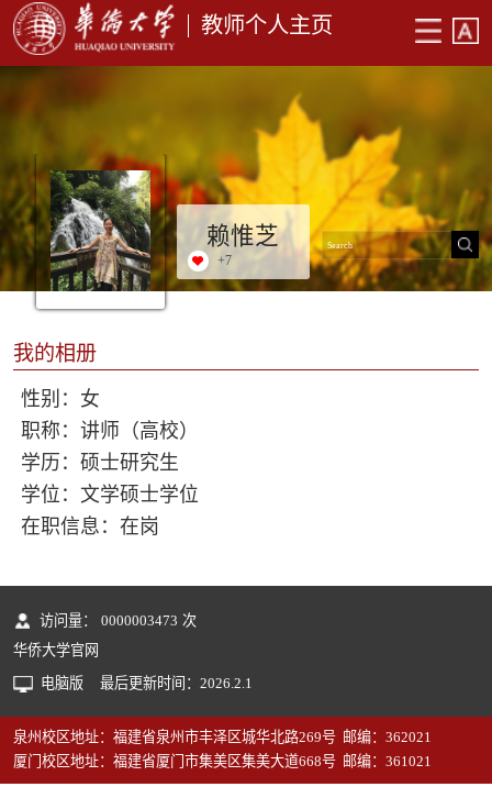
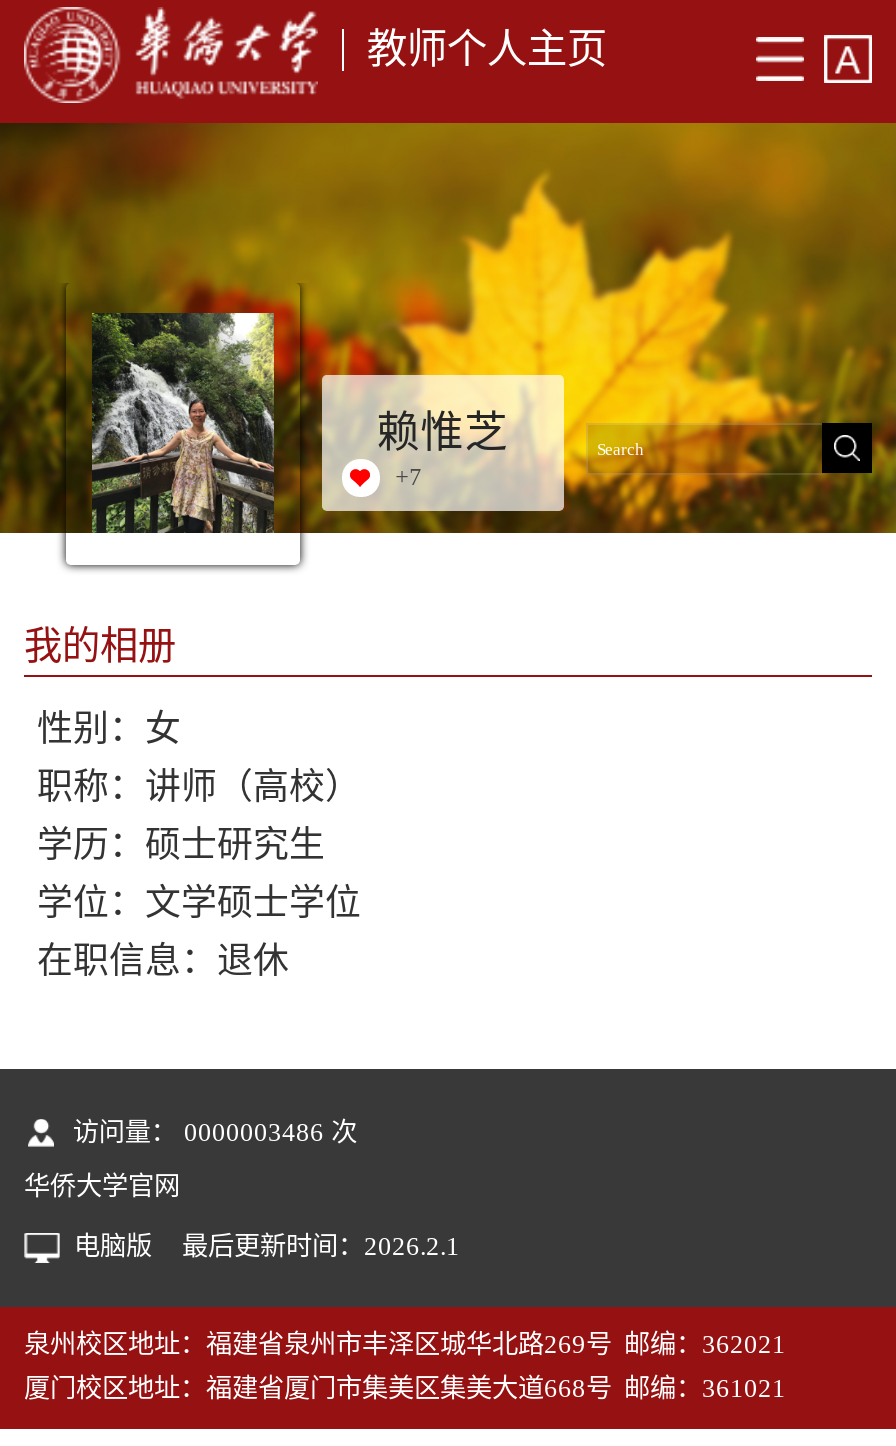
- 在职信息：在岗
+ 在职信息：退休

- 访问量： 0000003473 次
+ 访问量： 0000003486 次
